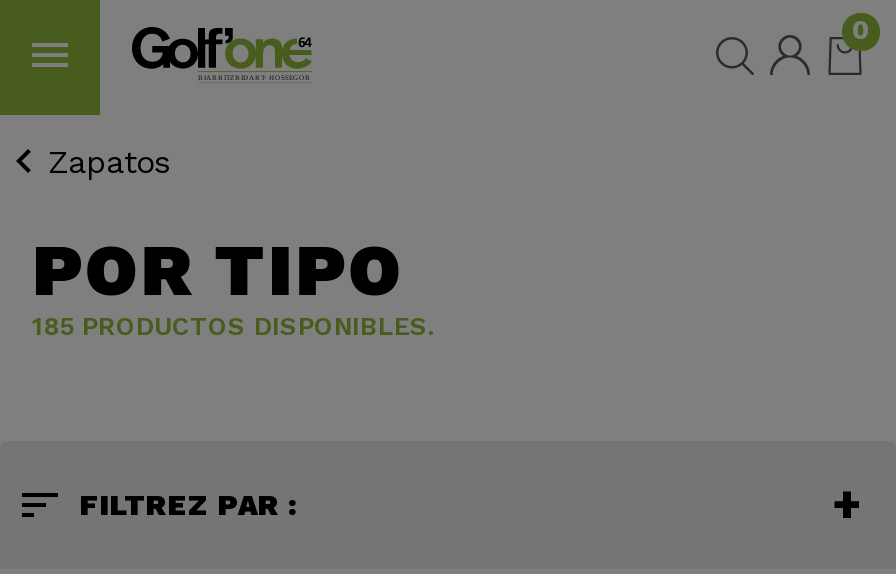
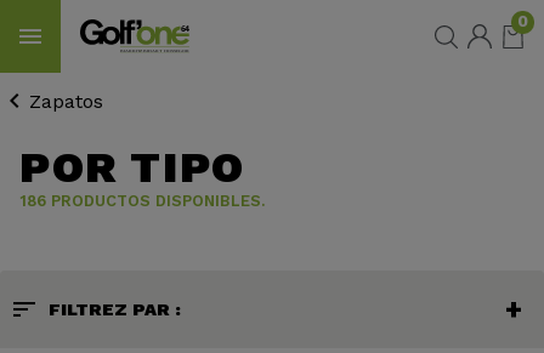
- 185 PRODUCTOS DISPONIBLES.
+ 186 PRODUCTOS DISPONIBLES.
